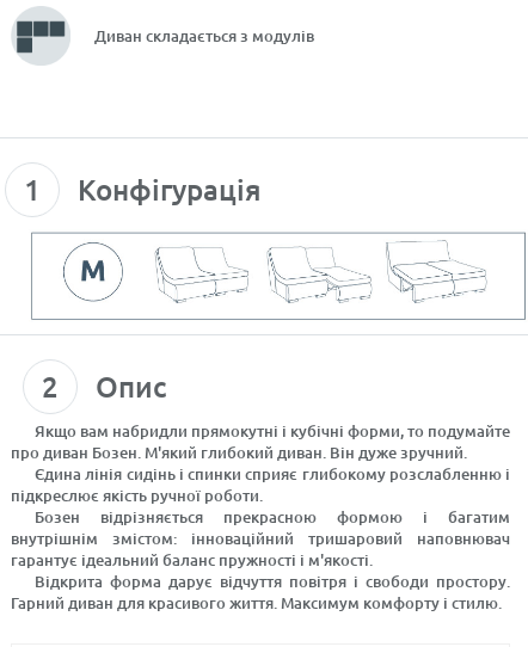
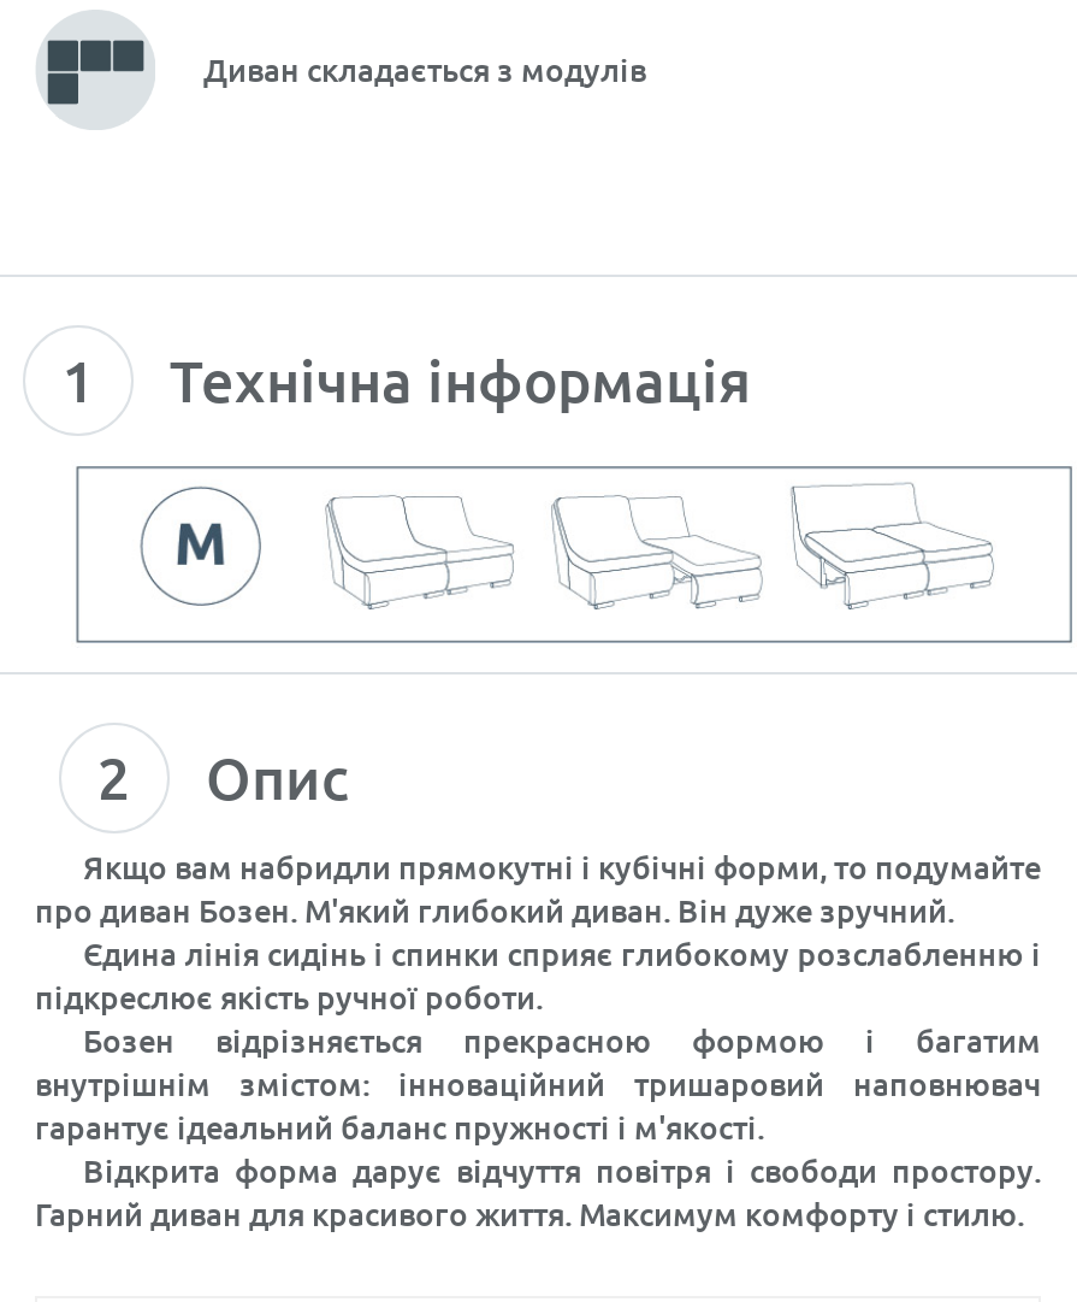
- Конфігурація
+ Технічна інформація
